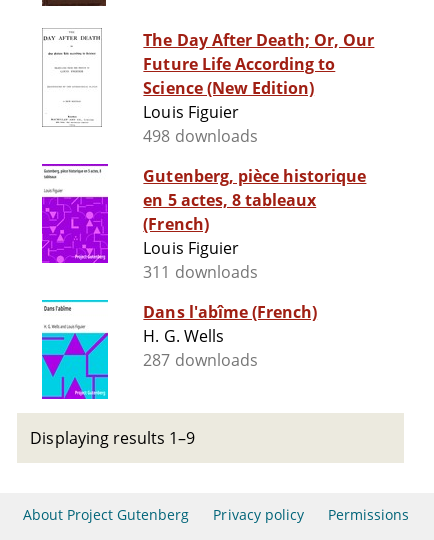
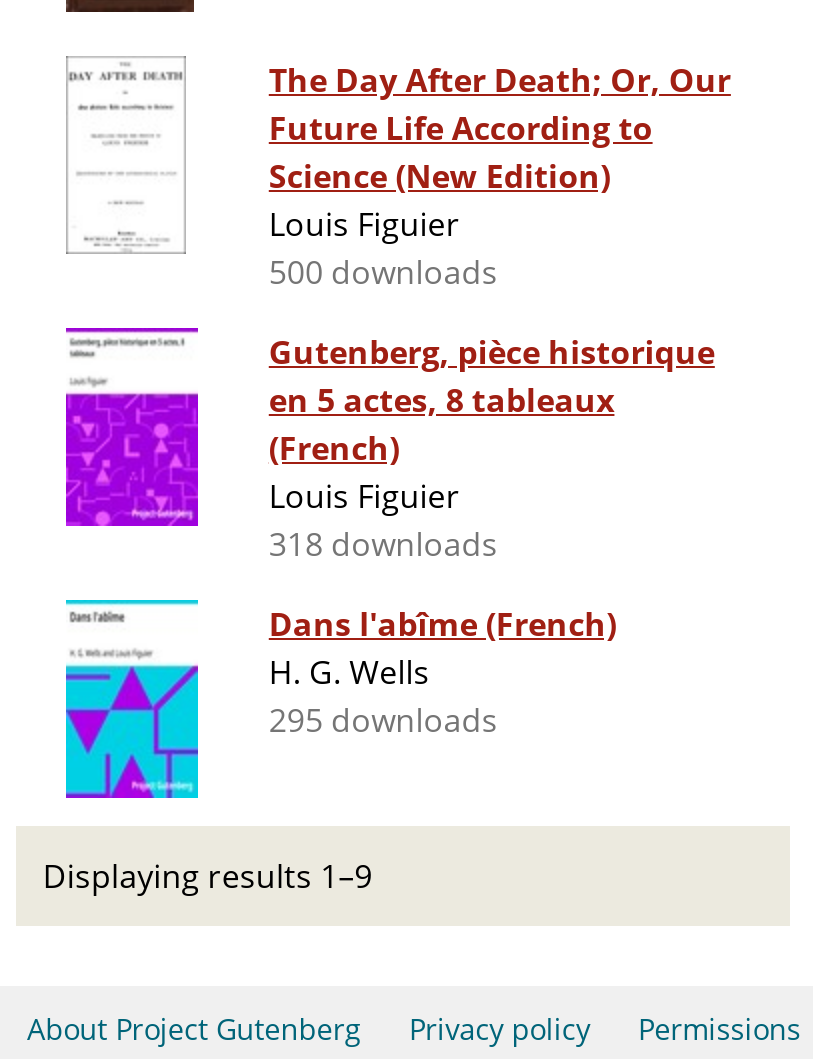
- 498 downloads
+ 500 downloads

- 311 downloads
+ 318 downloads

- 287 downloads
+ 295 downloads
